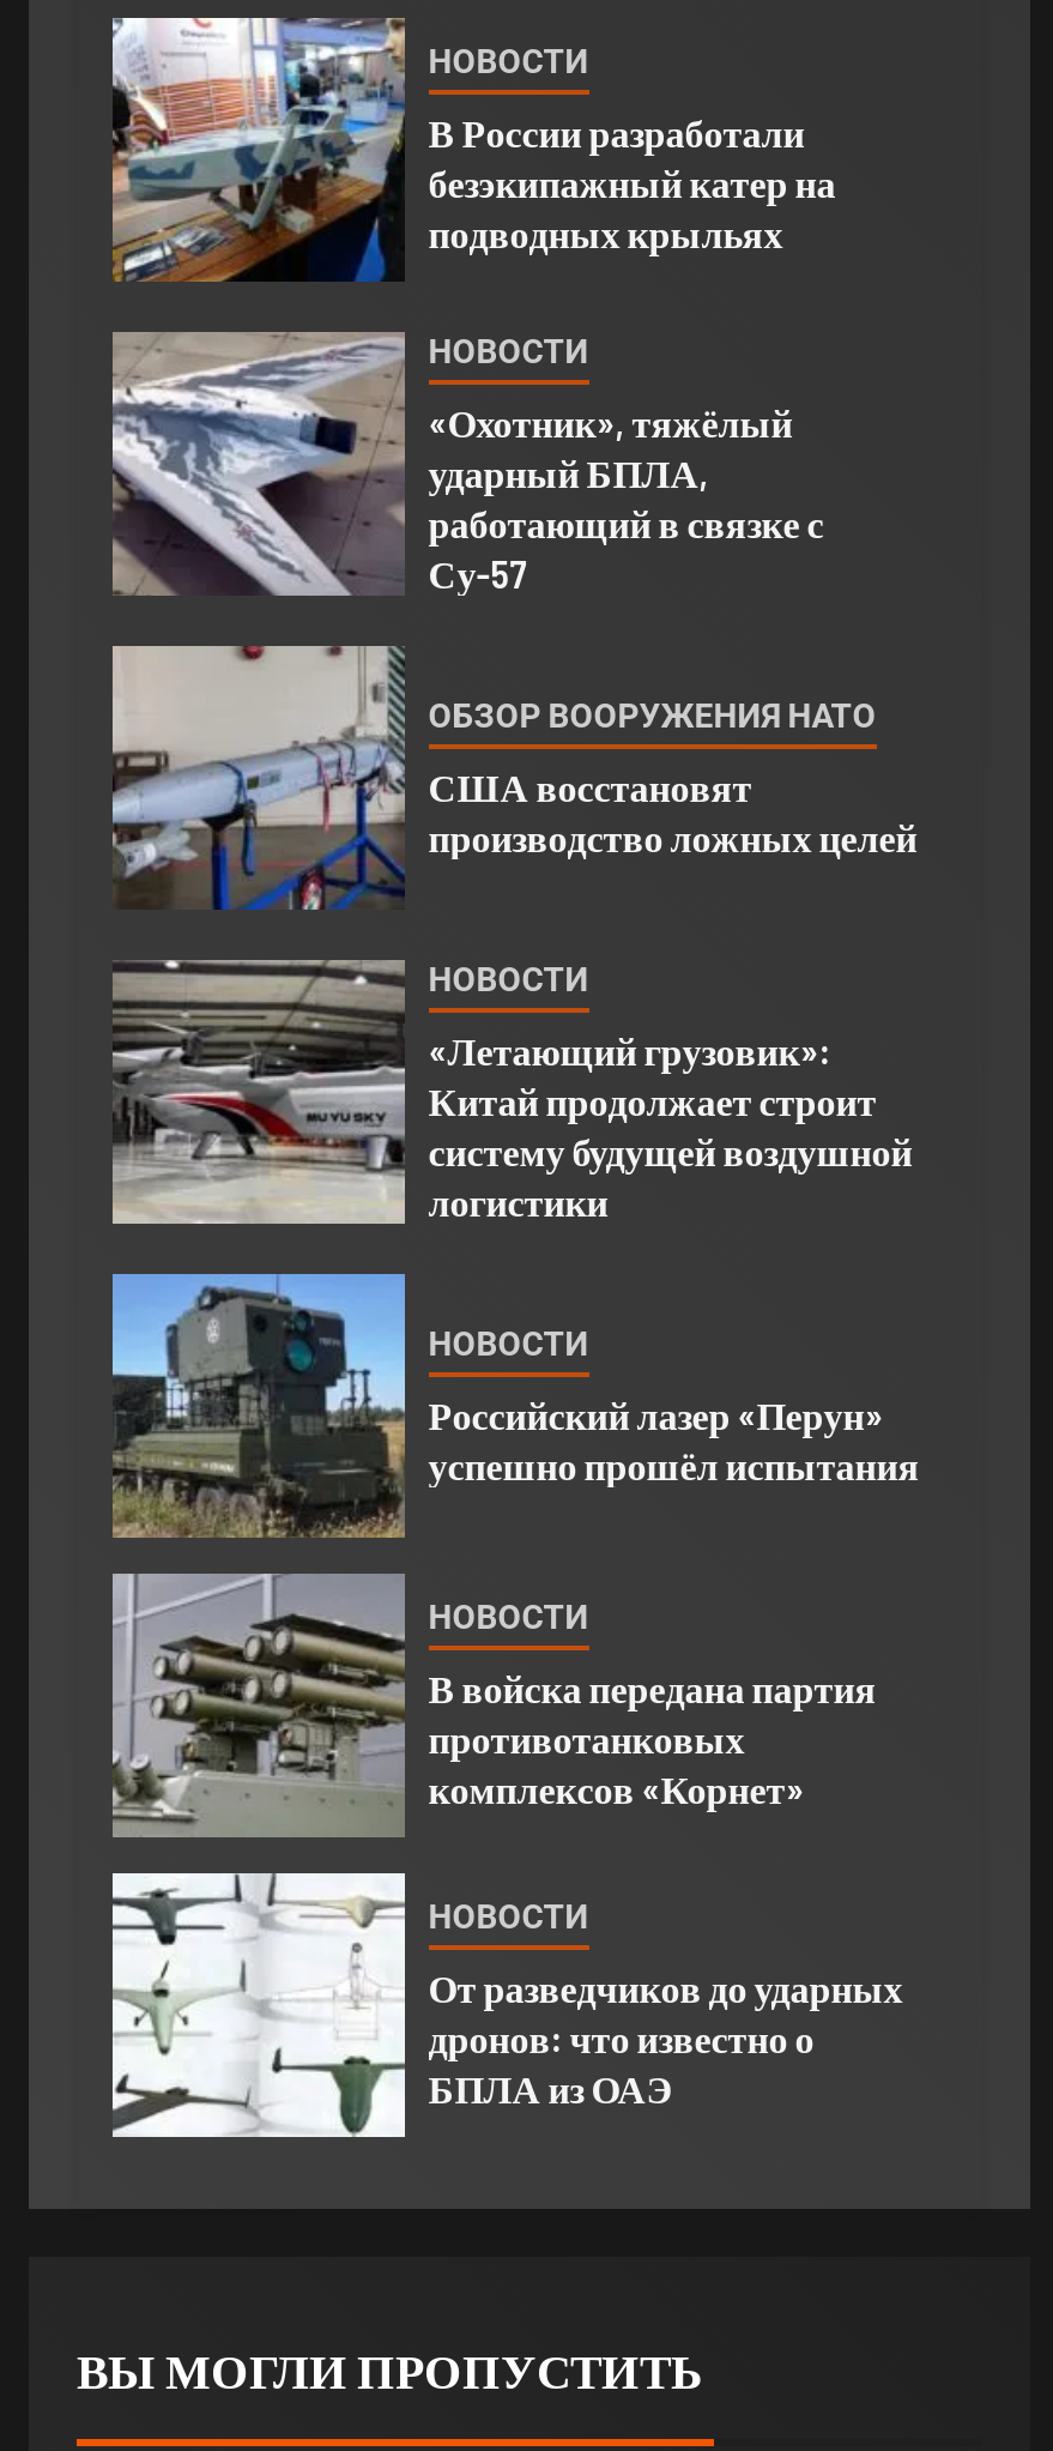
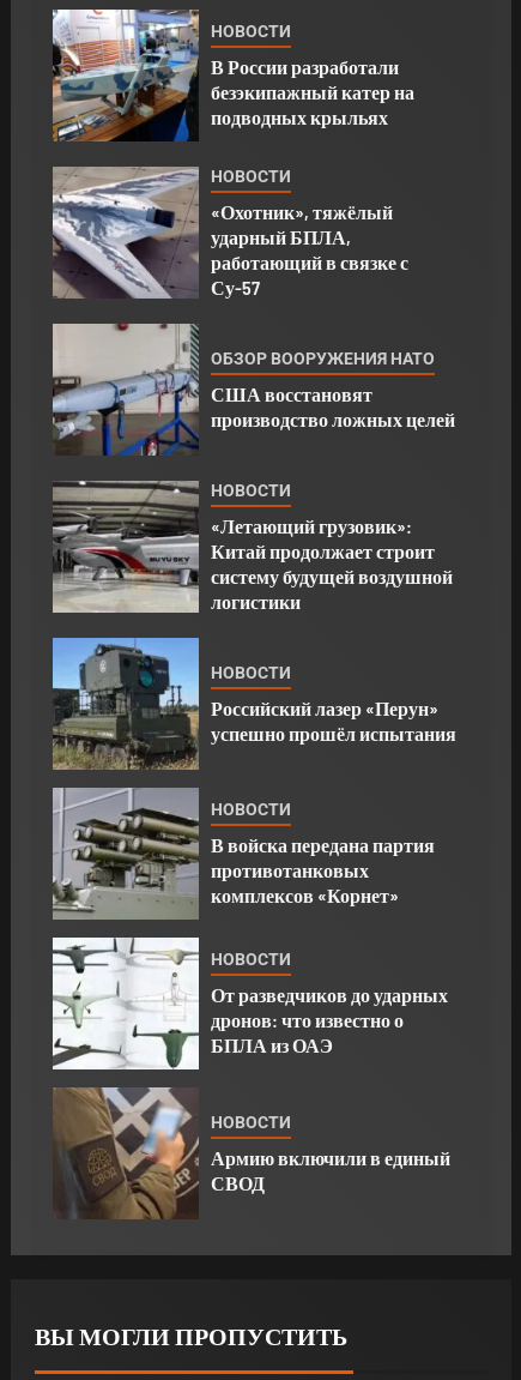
+ [image]
+ НОВОСТИ
+ Армию включили в единый
+ СВОД
